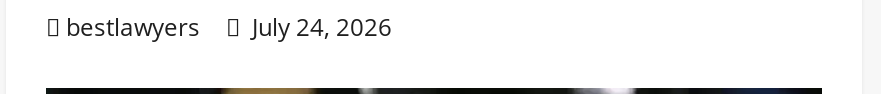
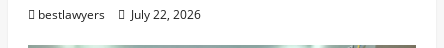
- bestlawyers July 24, 2026
+ bestlawyers July 22, 2026
